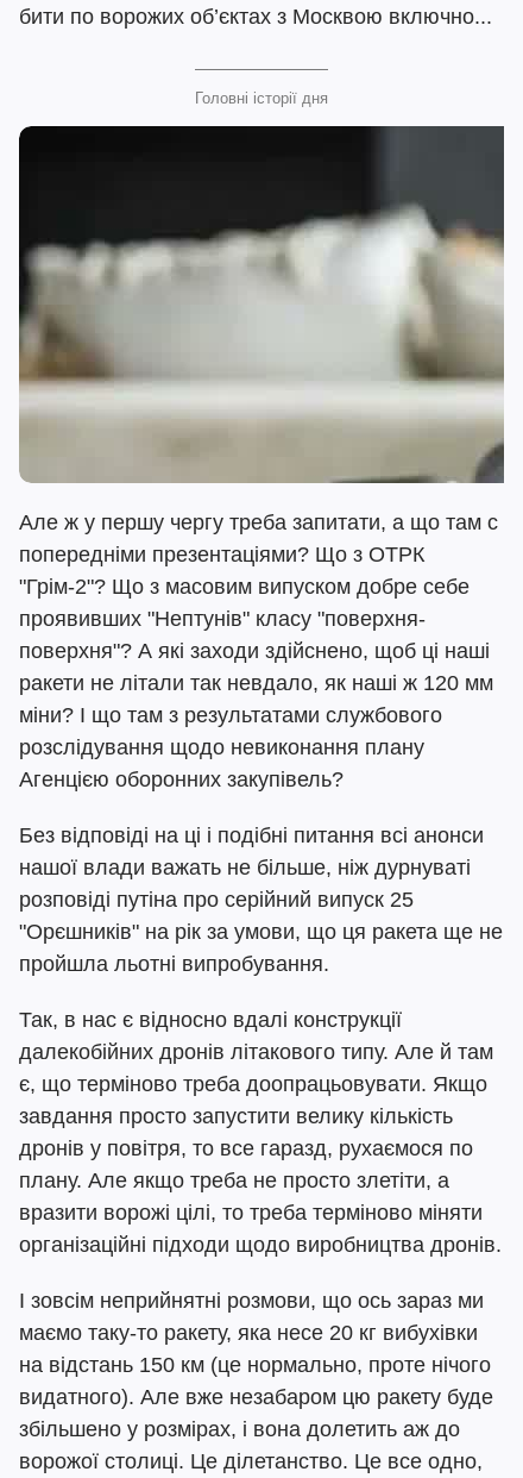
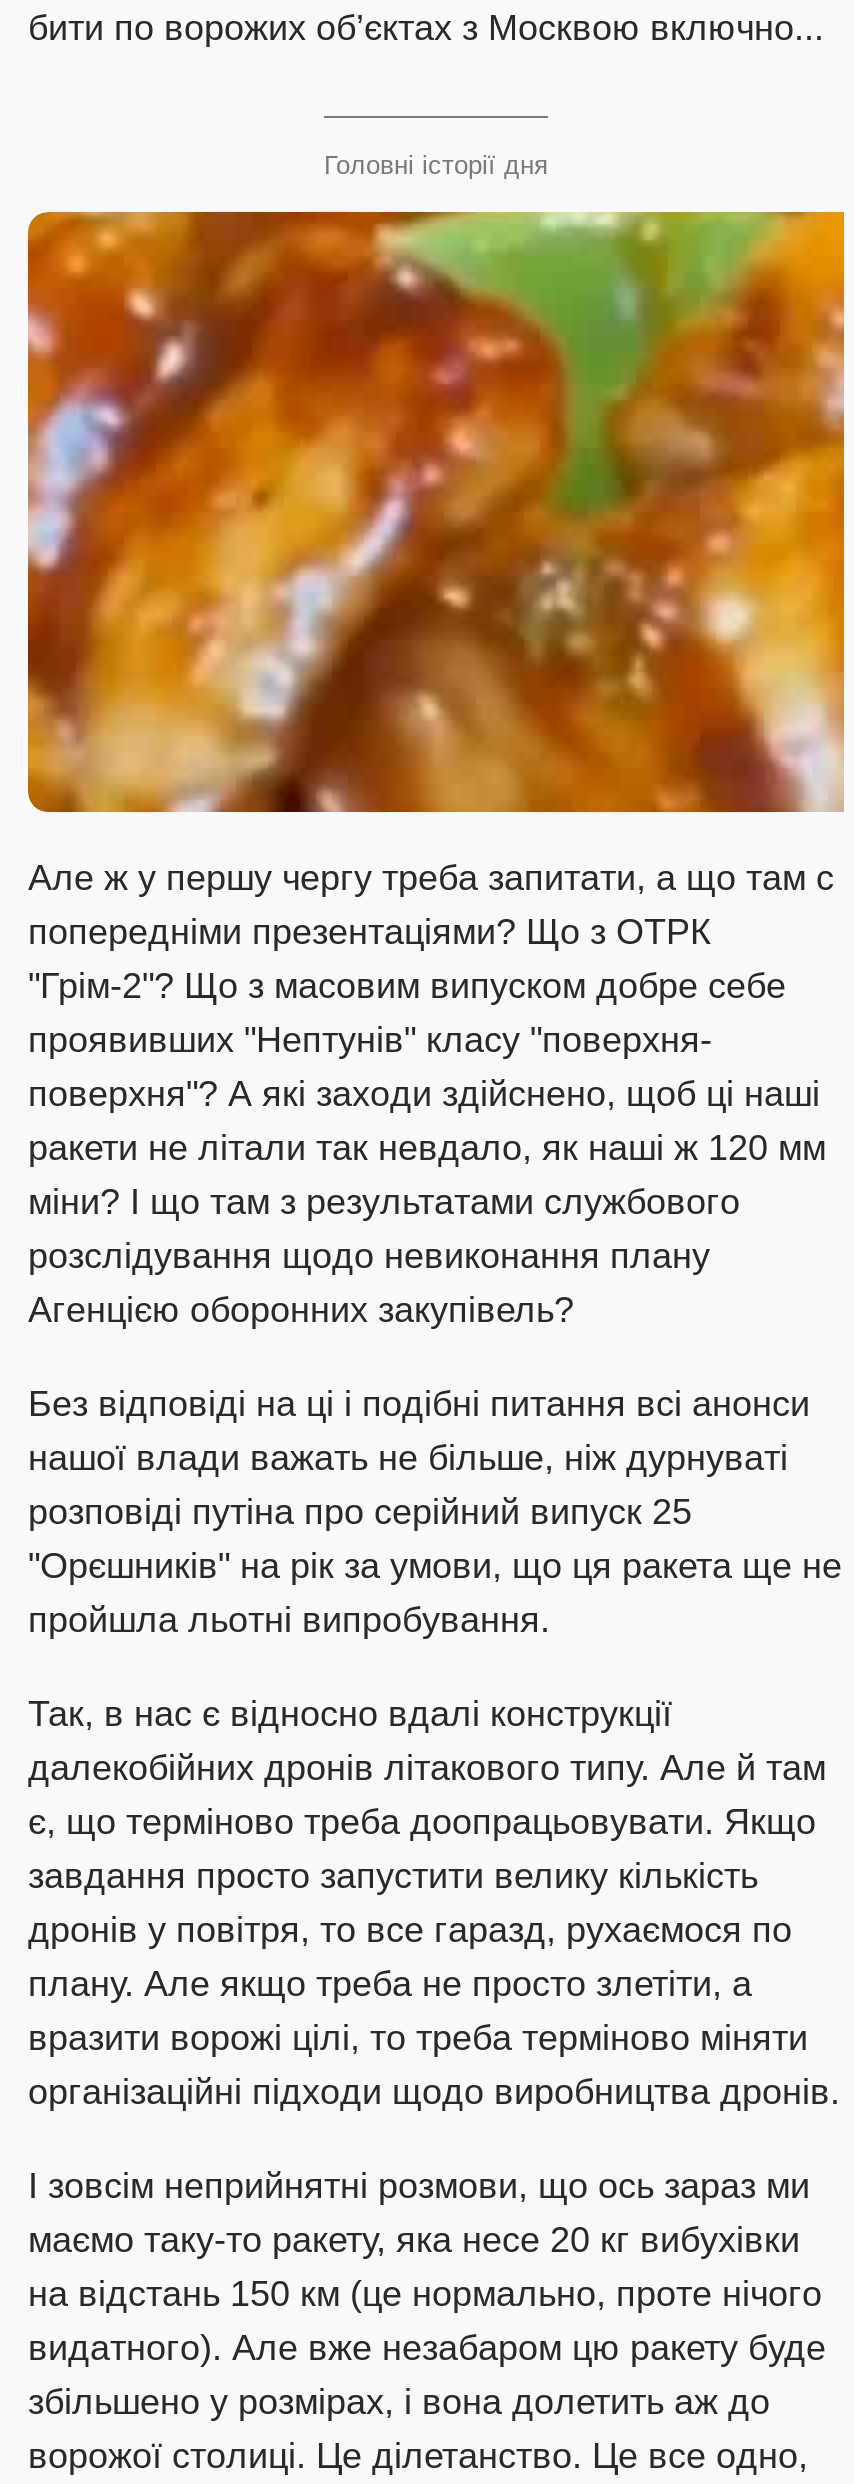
- [image]
+ [image]
